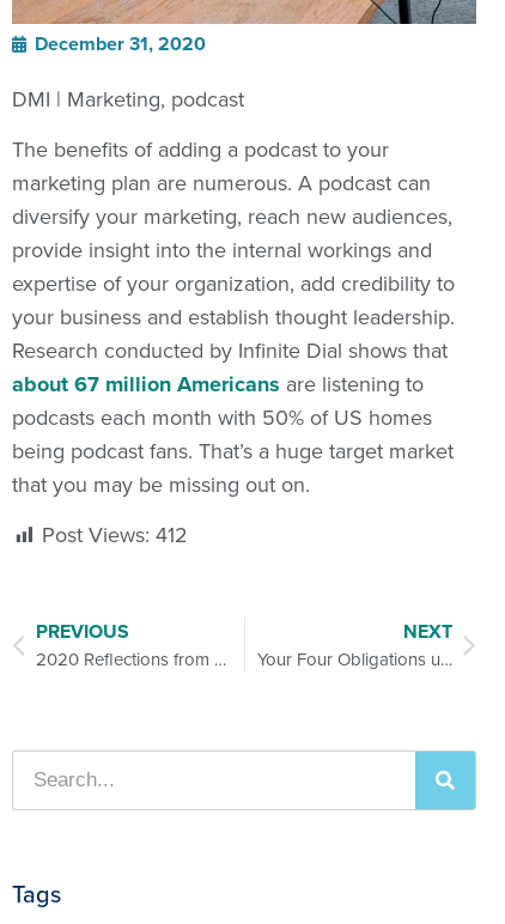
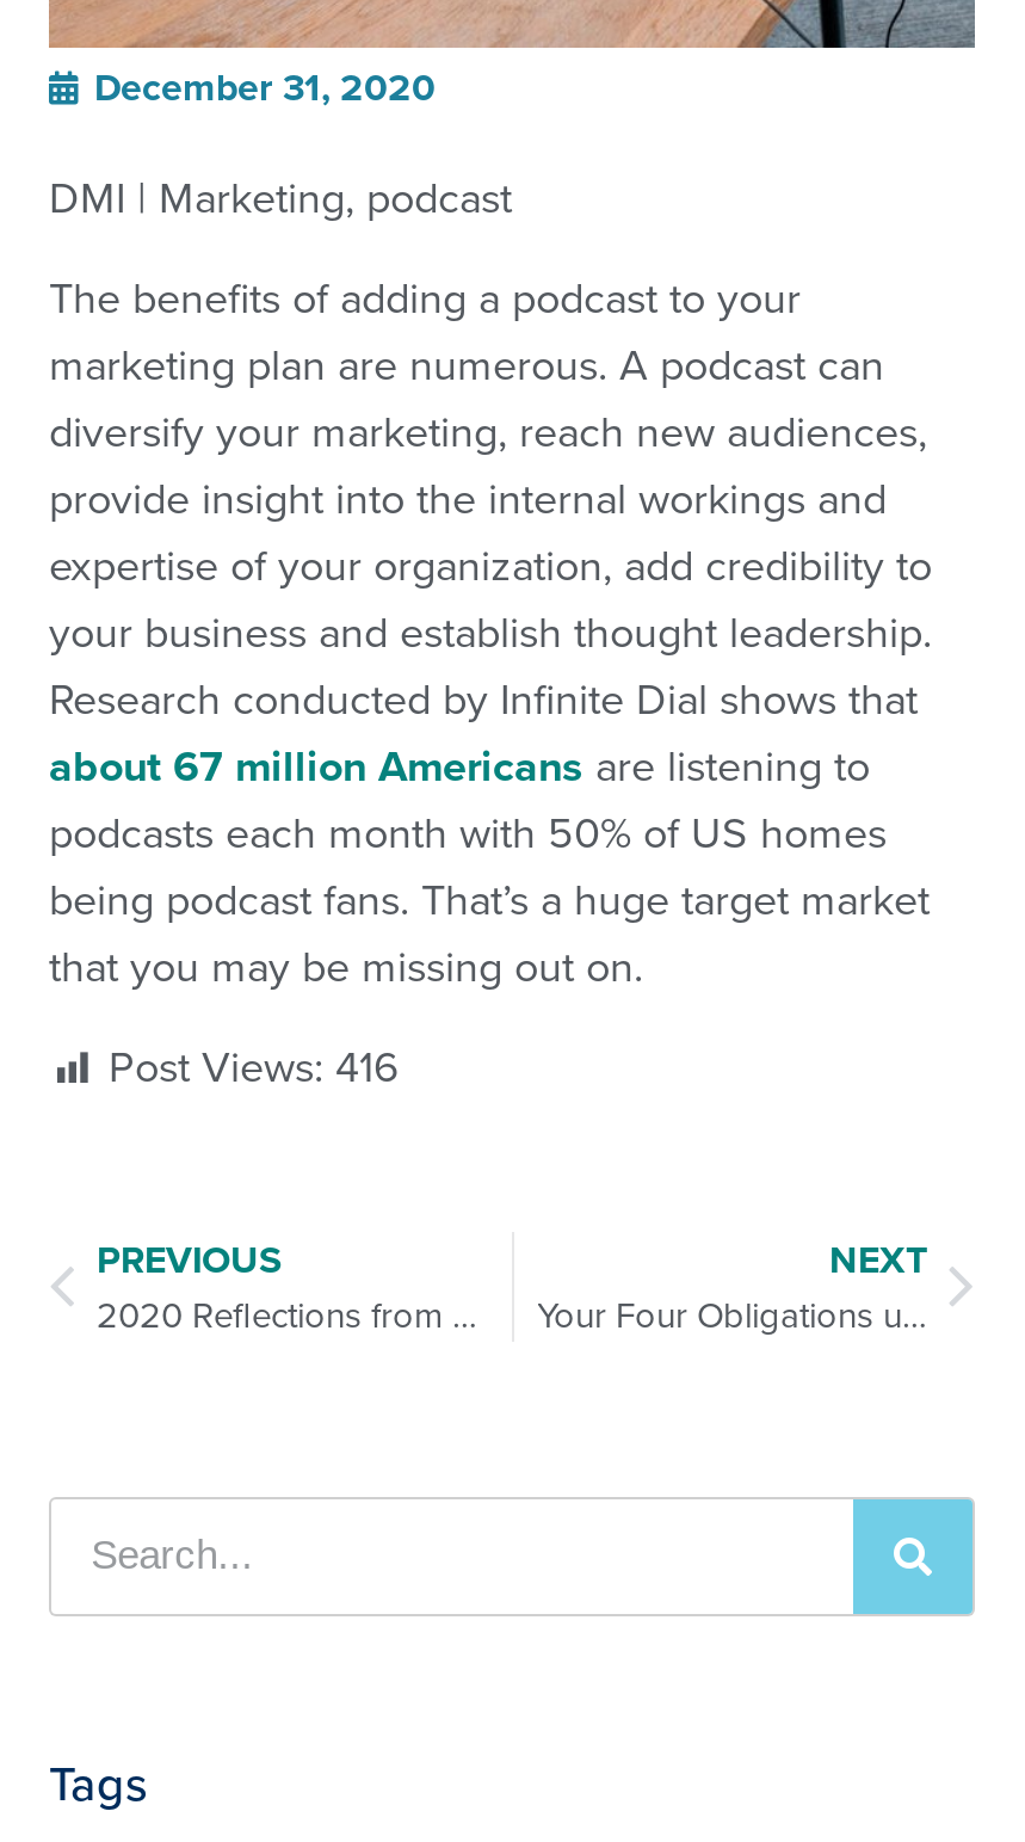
- Post Views: 412
+ Post Views: 416
